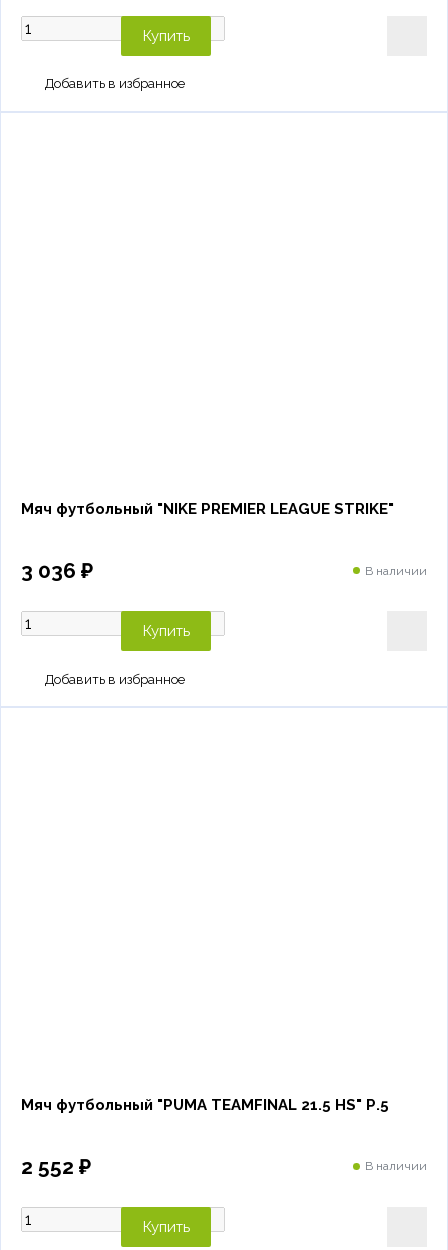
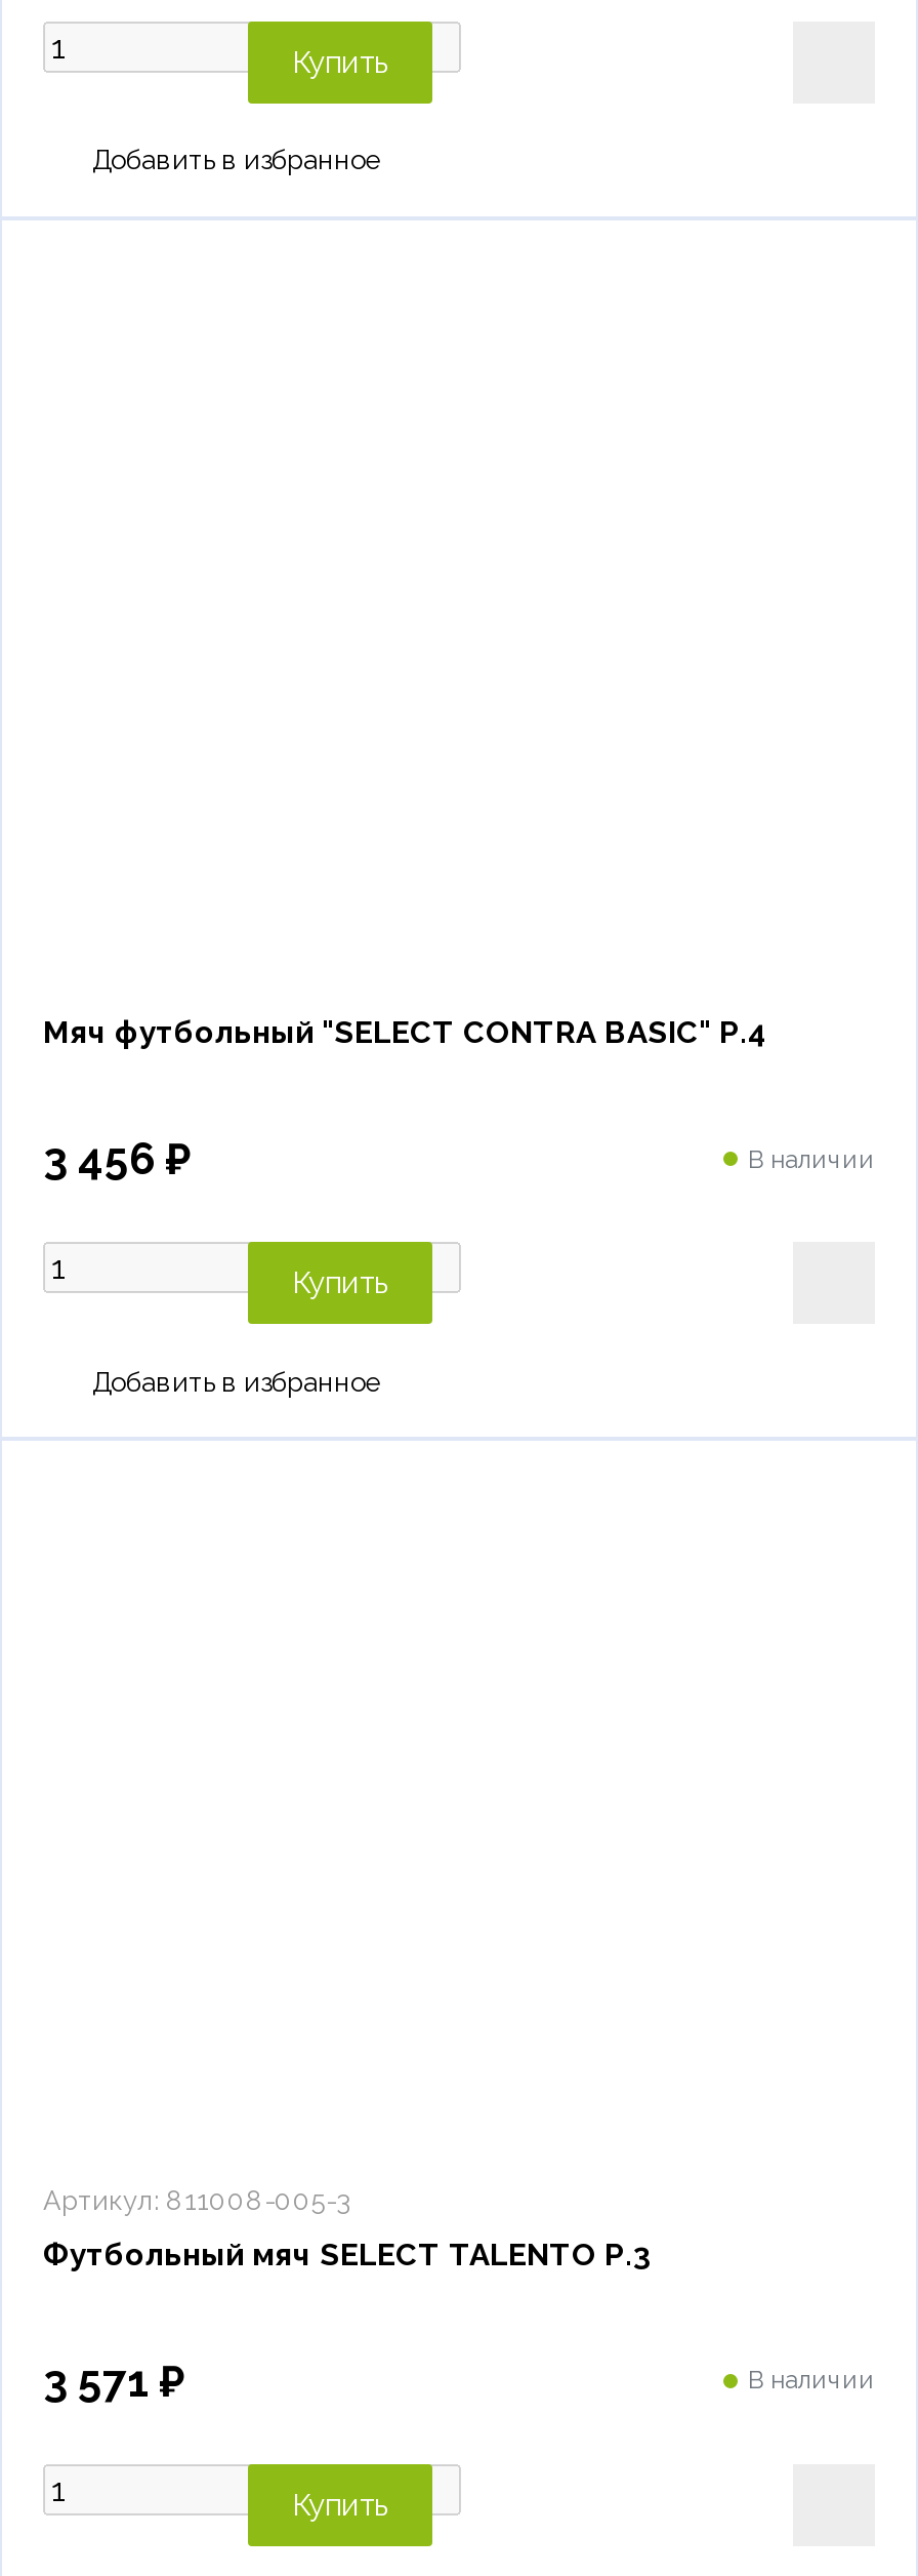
- Мяч футбольный "NIKE PREMIER LEAGUE STRIKE"
+ Мяч футбольный "SELECT CONTRA BASIC" Р.4

- 3 036 ₽
+ 3 456 ₽

- Мяч футбольный "PUMA TEAMFINAL 21.5 HS" Р.5
- 2 552 ₽
+ Артикул: 811008-005-3
+ Футбольный мяч SELECT TALENTO Р.3
+ 3 571 ₽
